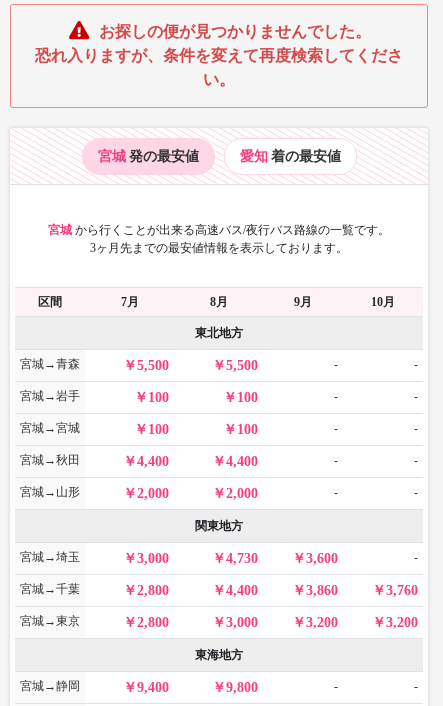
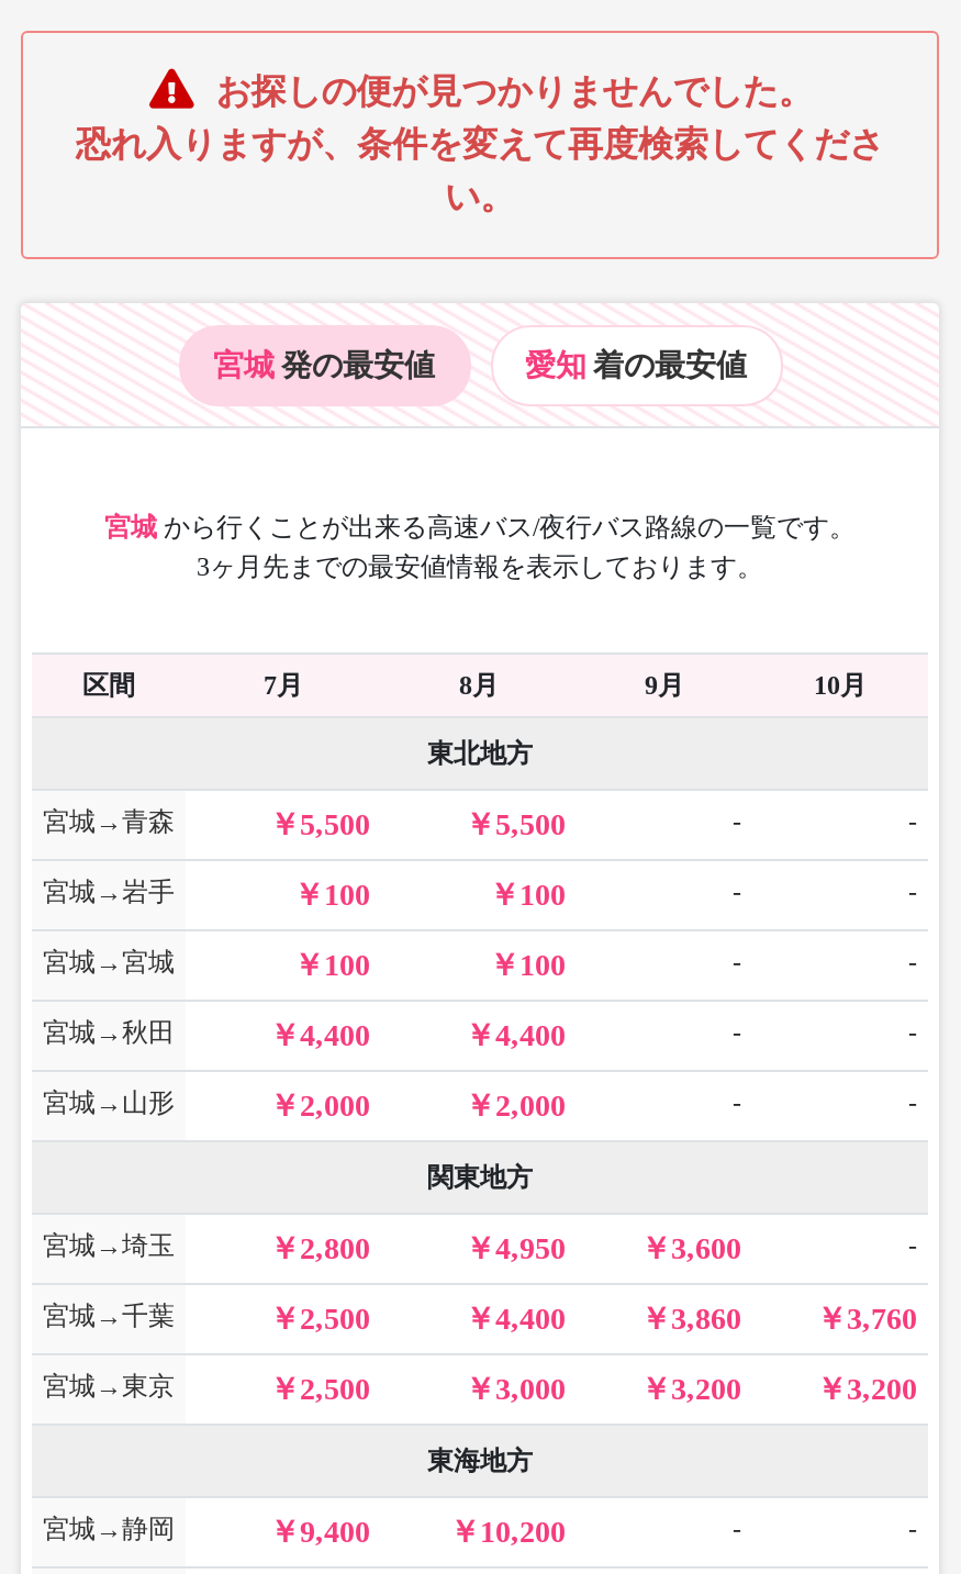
- 3,000
+ 2,800

- 4,730
+ 4,950

- 2,800
+ 2,500

- 2,800
+ 2,500

- 9,800
+ 10,200
